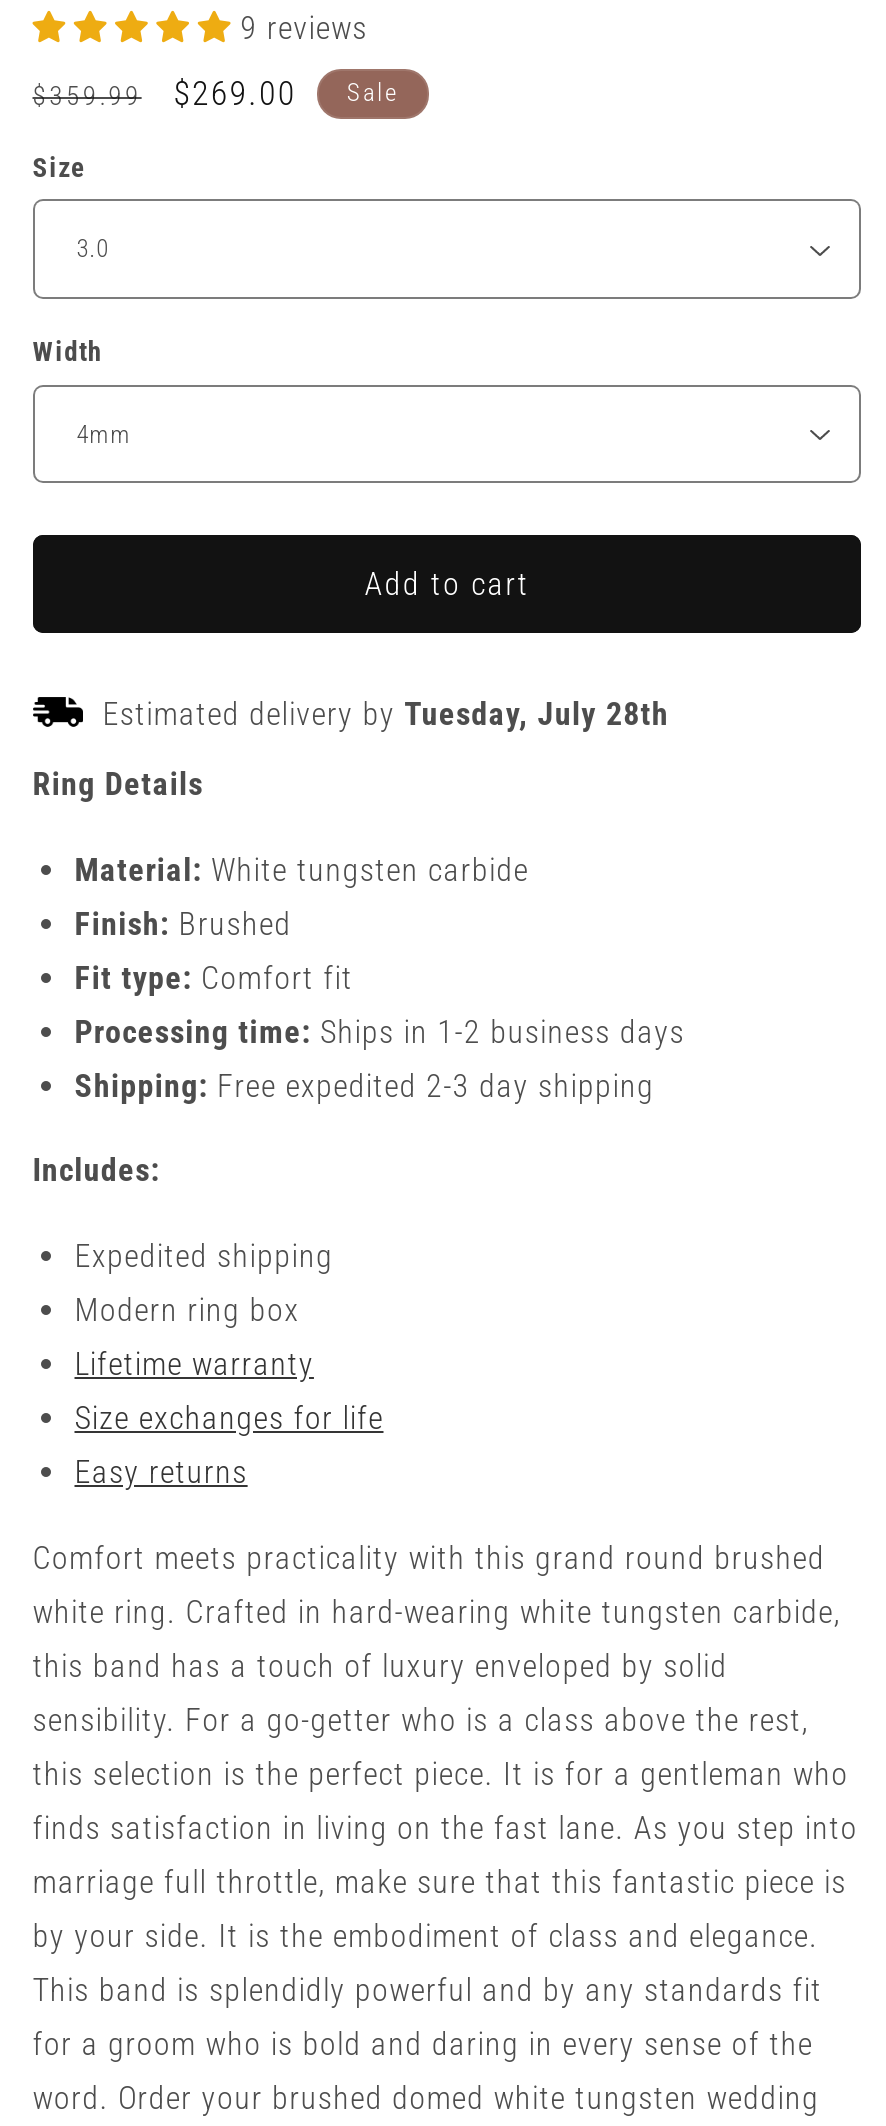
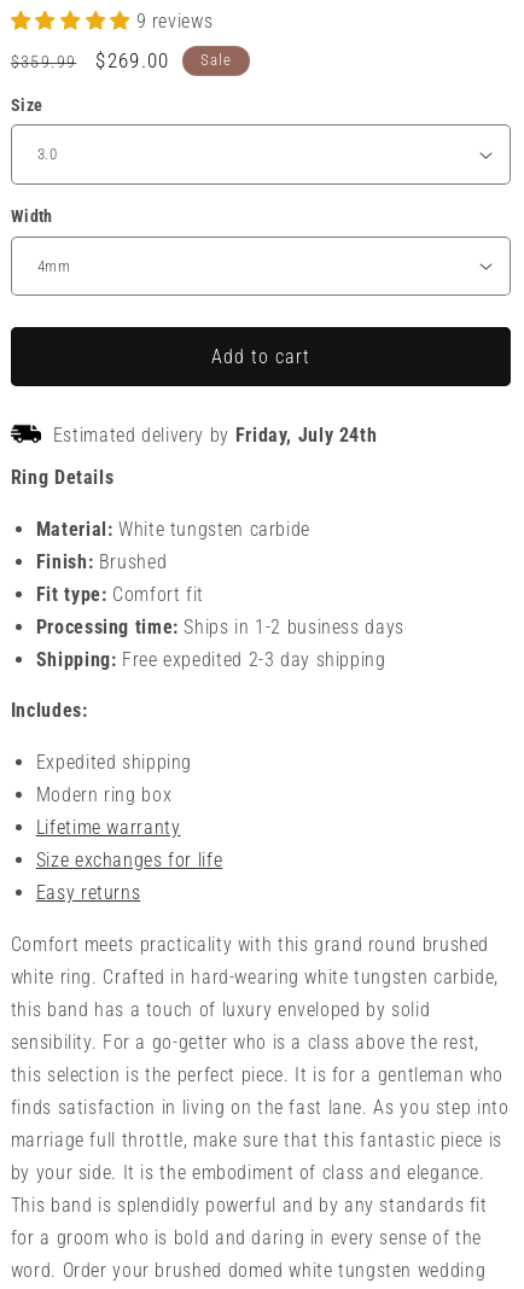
- Estimated delivery by Tuesday, July 28th
+ Estimated delivery by Friday, July 24th
